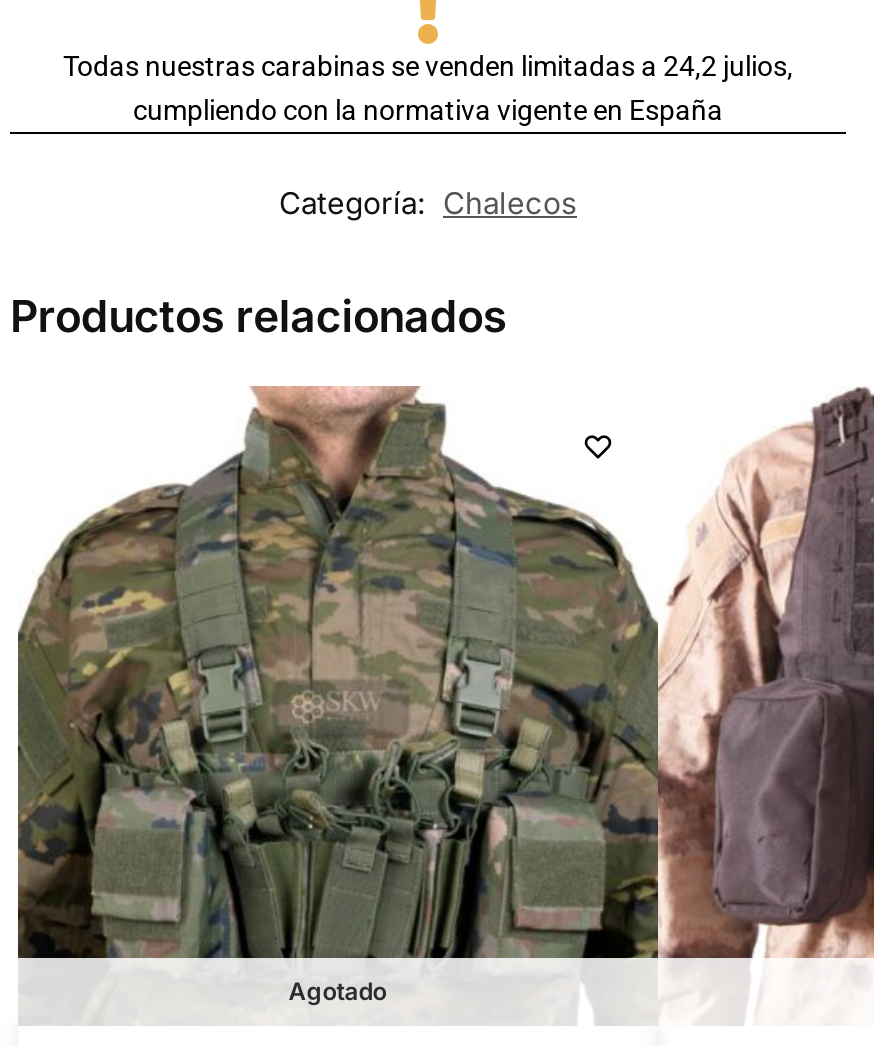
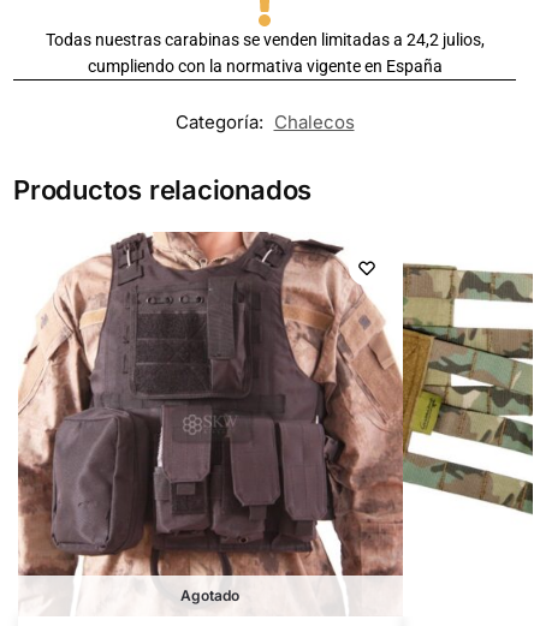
- [image]
+ [image]
